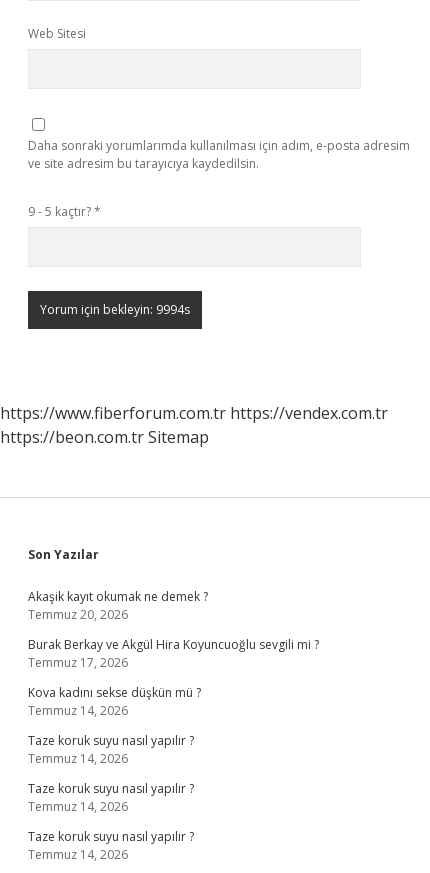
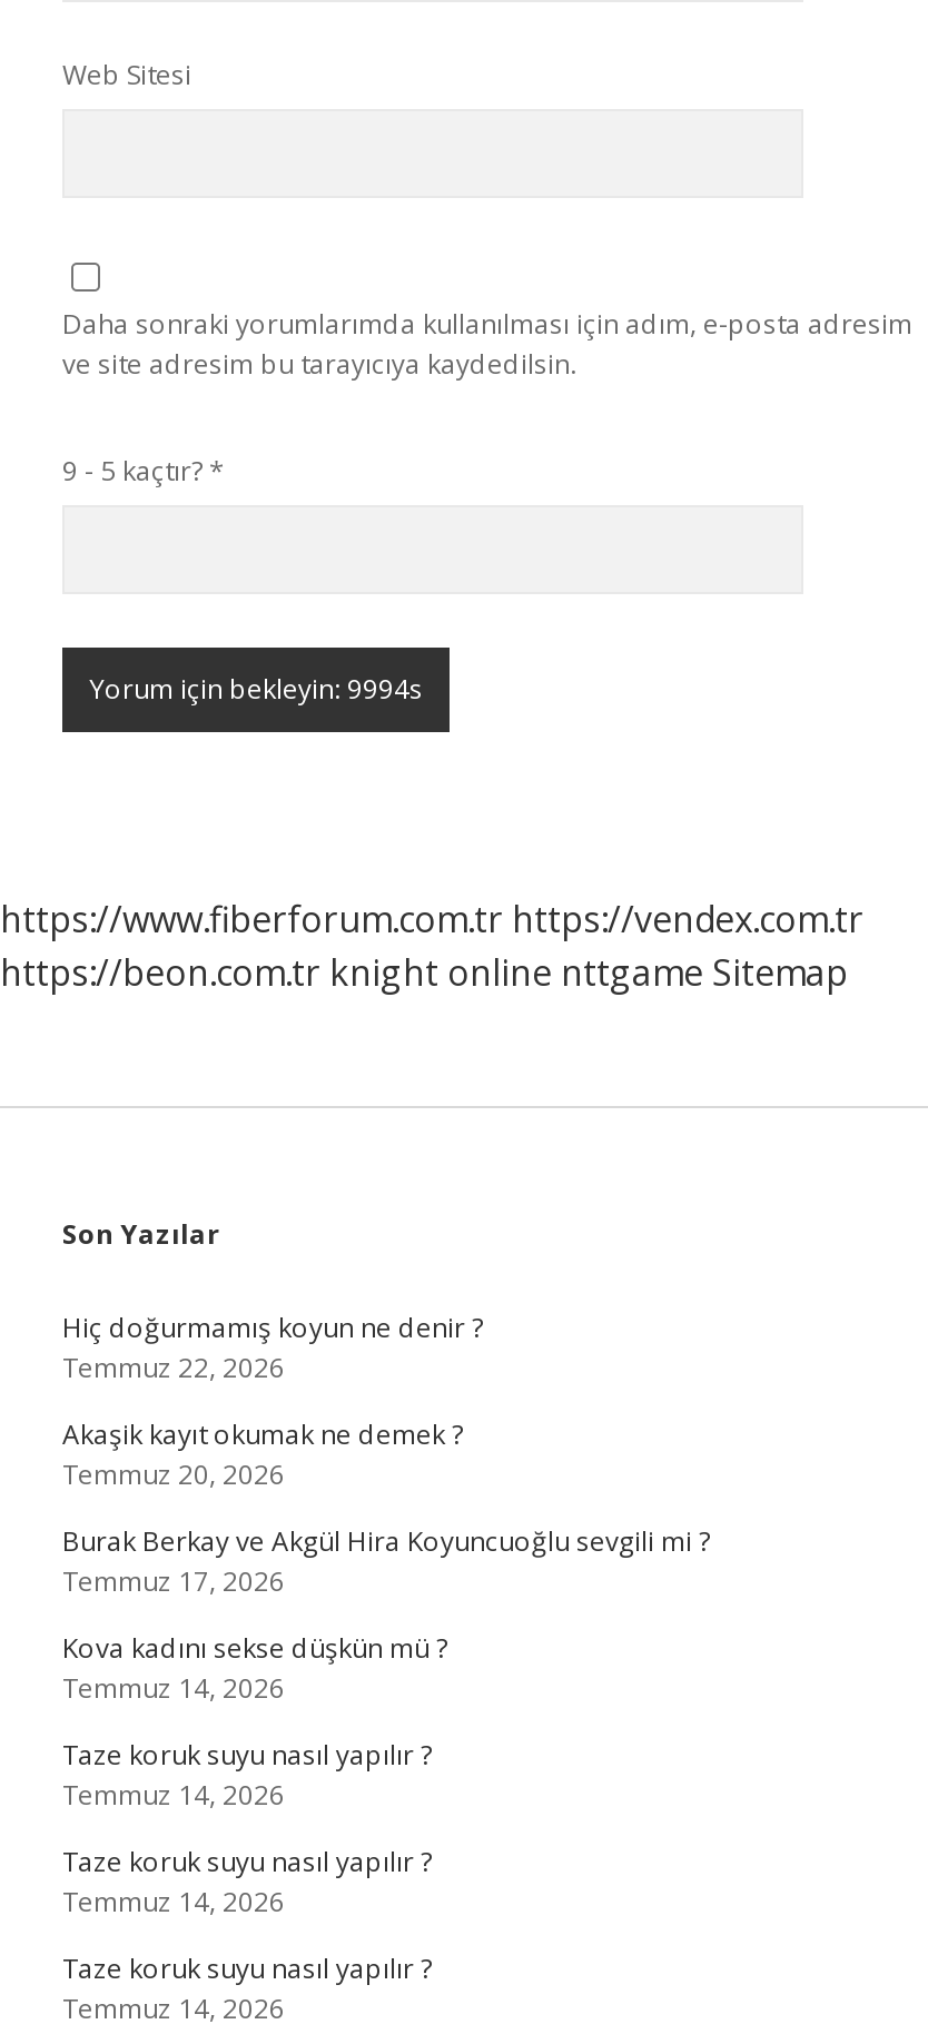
- https://beon.com.tr Sitemap
+ https://beon.com.tr knight online nttgame Sitemap

+ Hiç doğurmamış koyun ne denir ?
+ Temmuz 22, 2026
